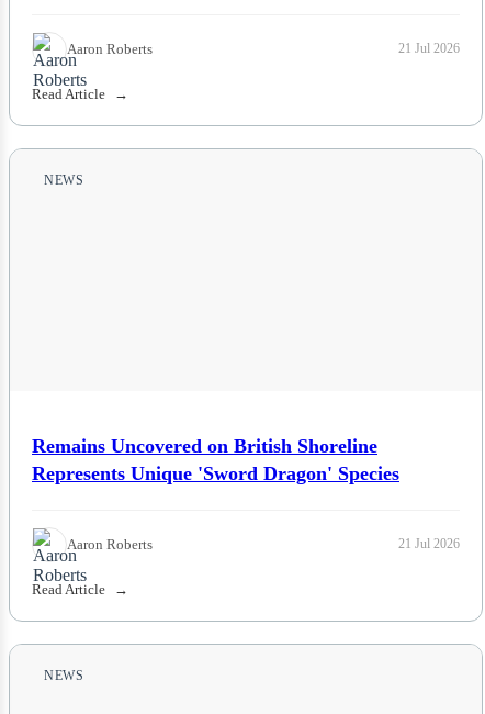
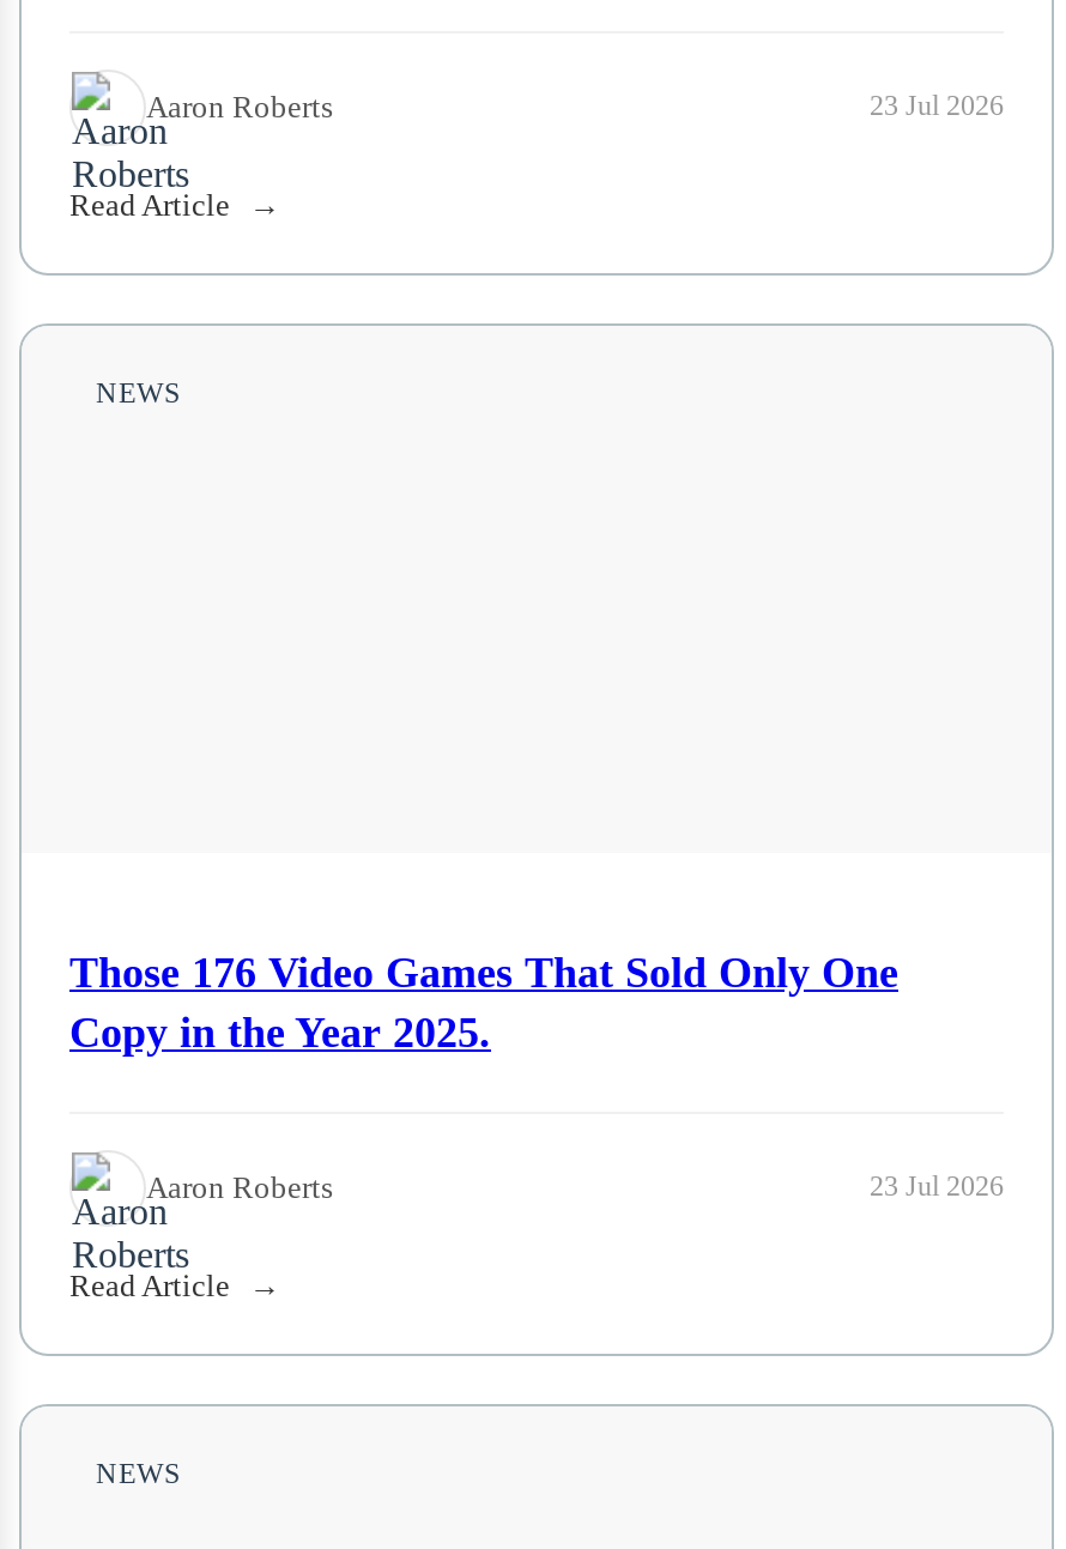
- 21 Jul 2026
+ 23 Jul 2026

- Remains Uncovered on British Shoreline
- Represents Unique 'Sword Dragon' Species
+ Those 176 Video Games That Sold Only One
+ Copy in the Year 2025.

- 21 Jul 2026
+ 23 Jul 2026
